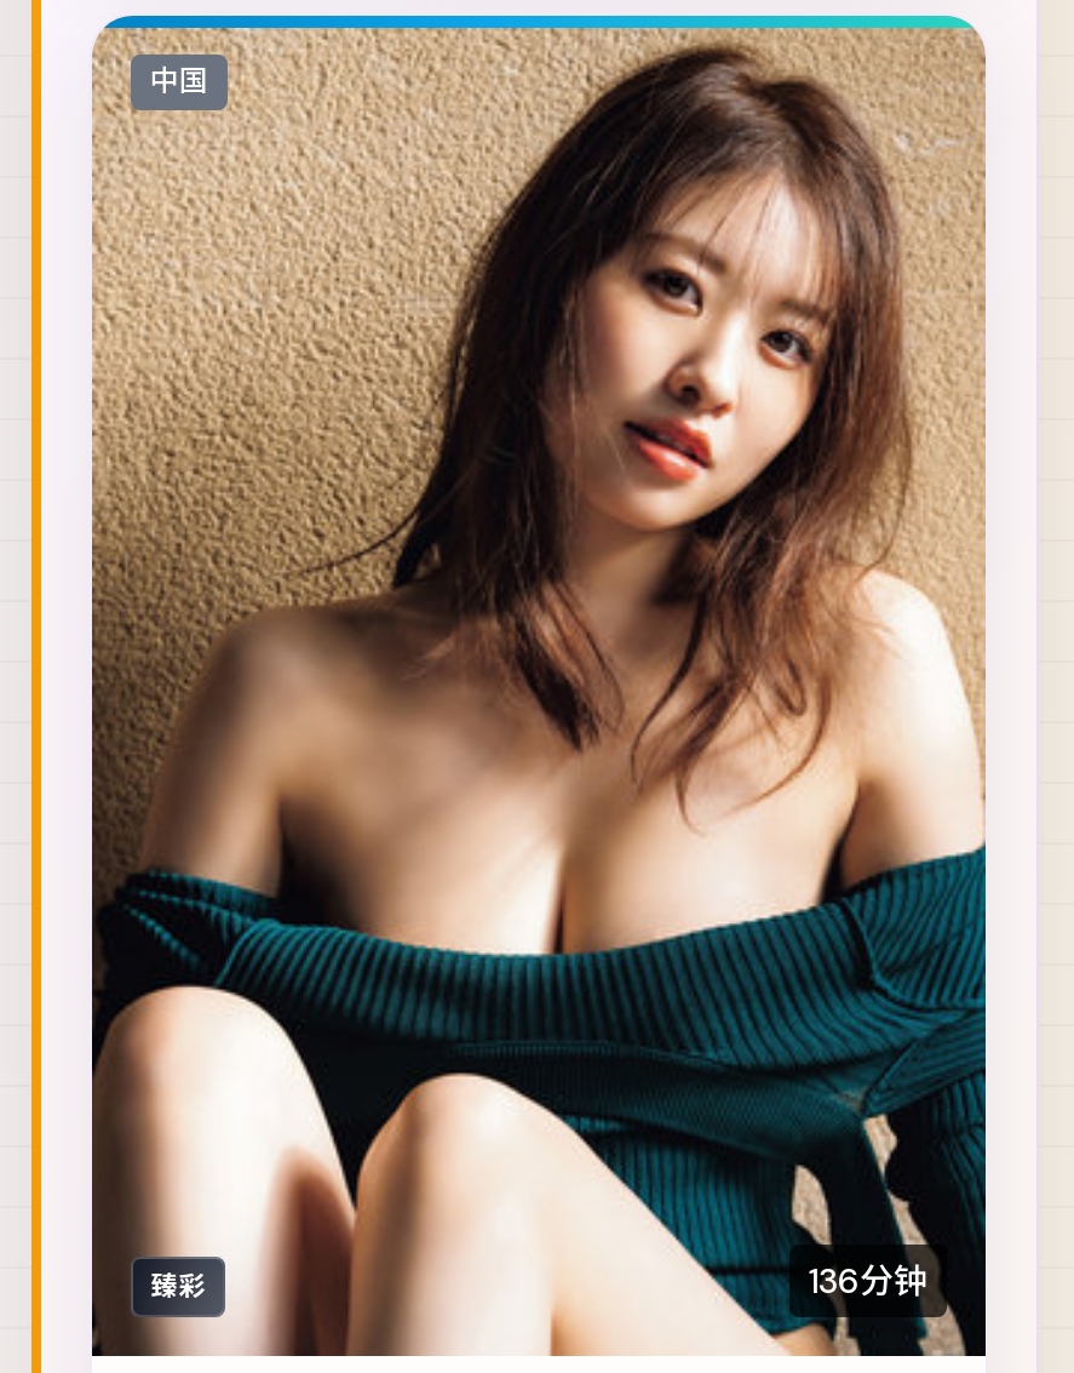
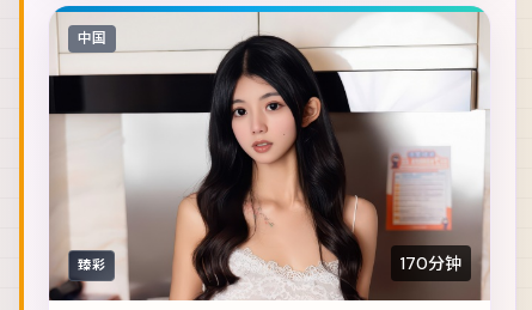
- [image]
- 136分钟
+ [image]
+ 170分钟
